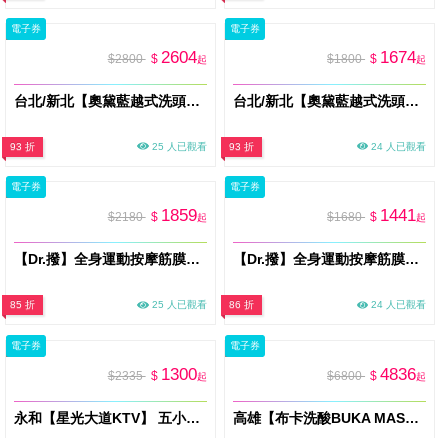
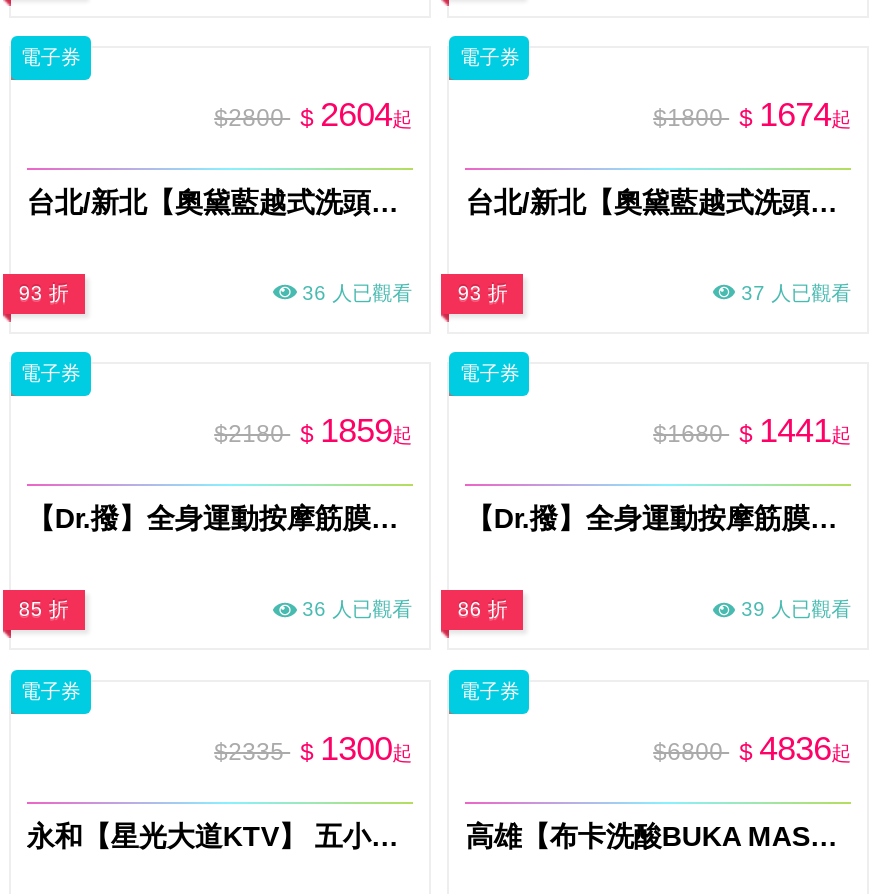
- 25 人已觀看
+ 36 人已觀看

- 24 人已觀看
+ 37 人已觀看

- 25 人已觀看
+ 36 人已觀看

- 24 人已觀看
+ 39 人已觀看
